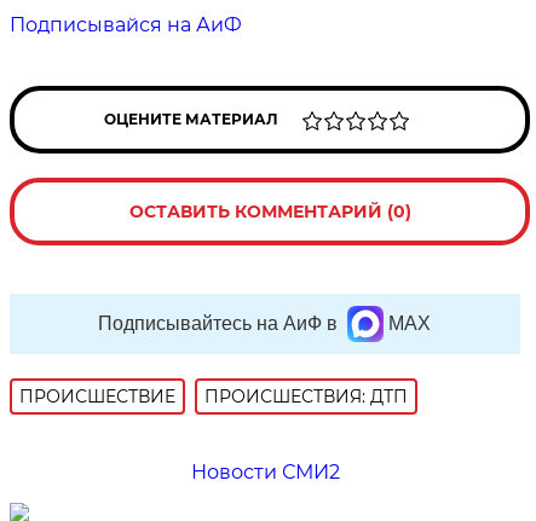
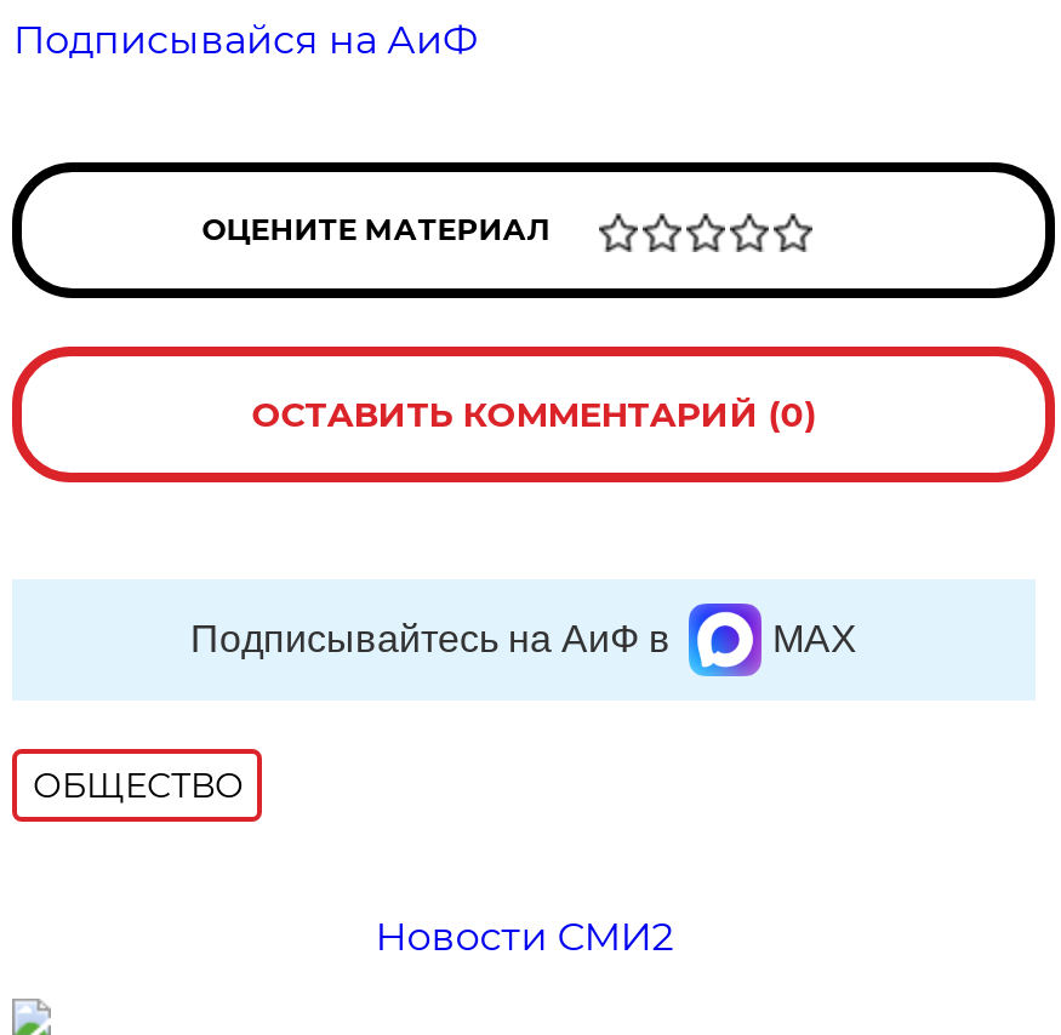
- ПРОИСШЕСТВИE
- ПРОИСШЕСТВИЯ: ДТП
+ ОБЩЕСТВО
